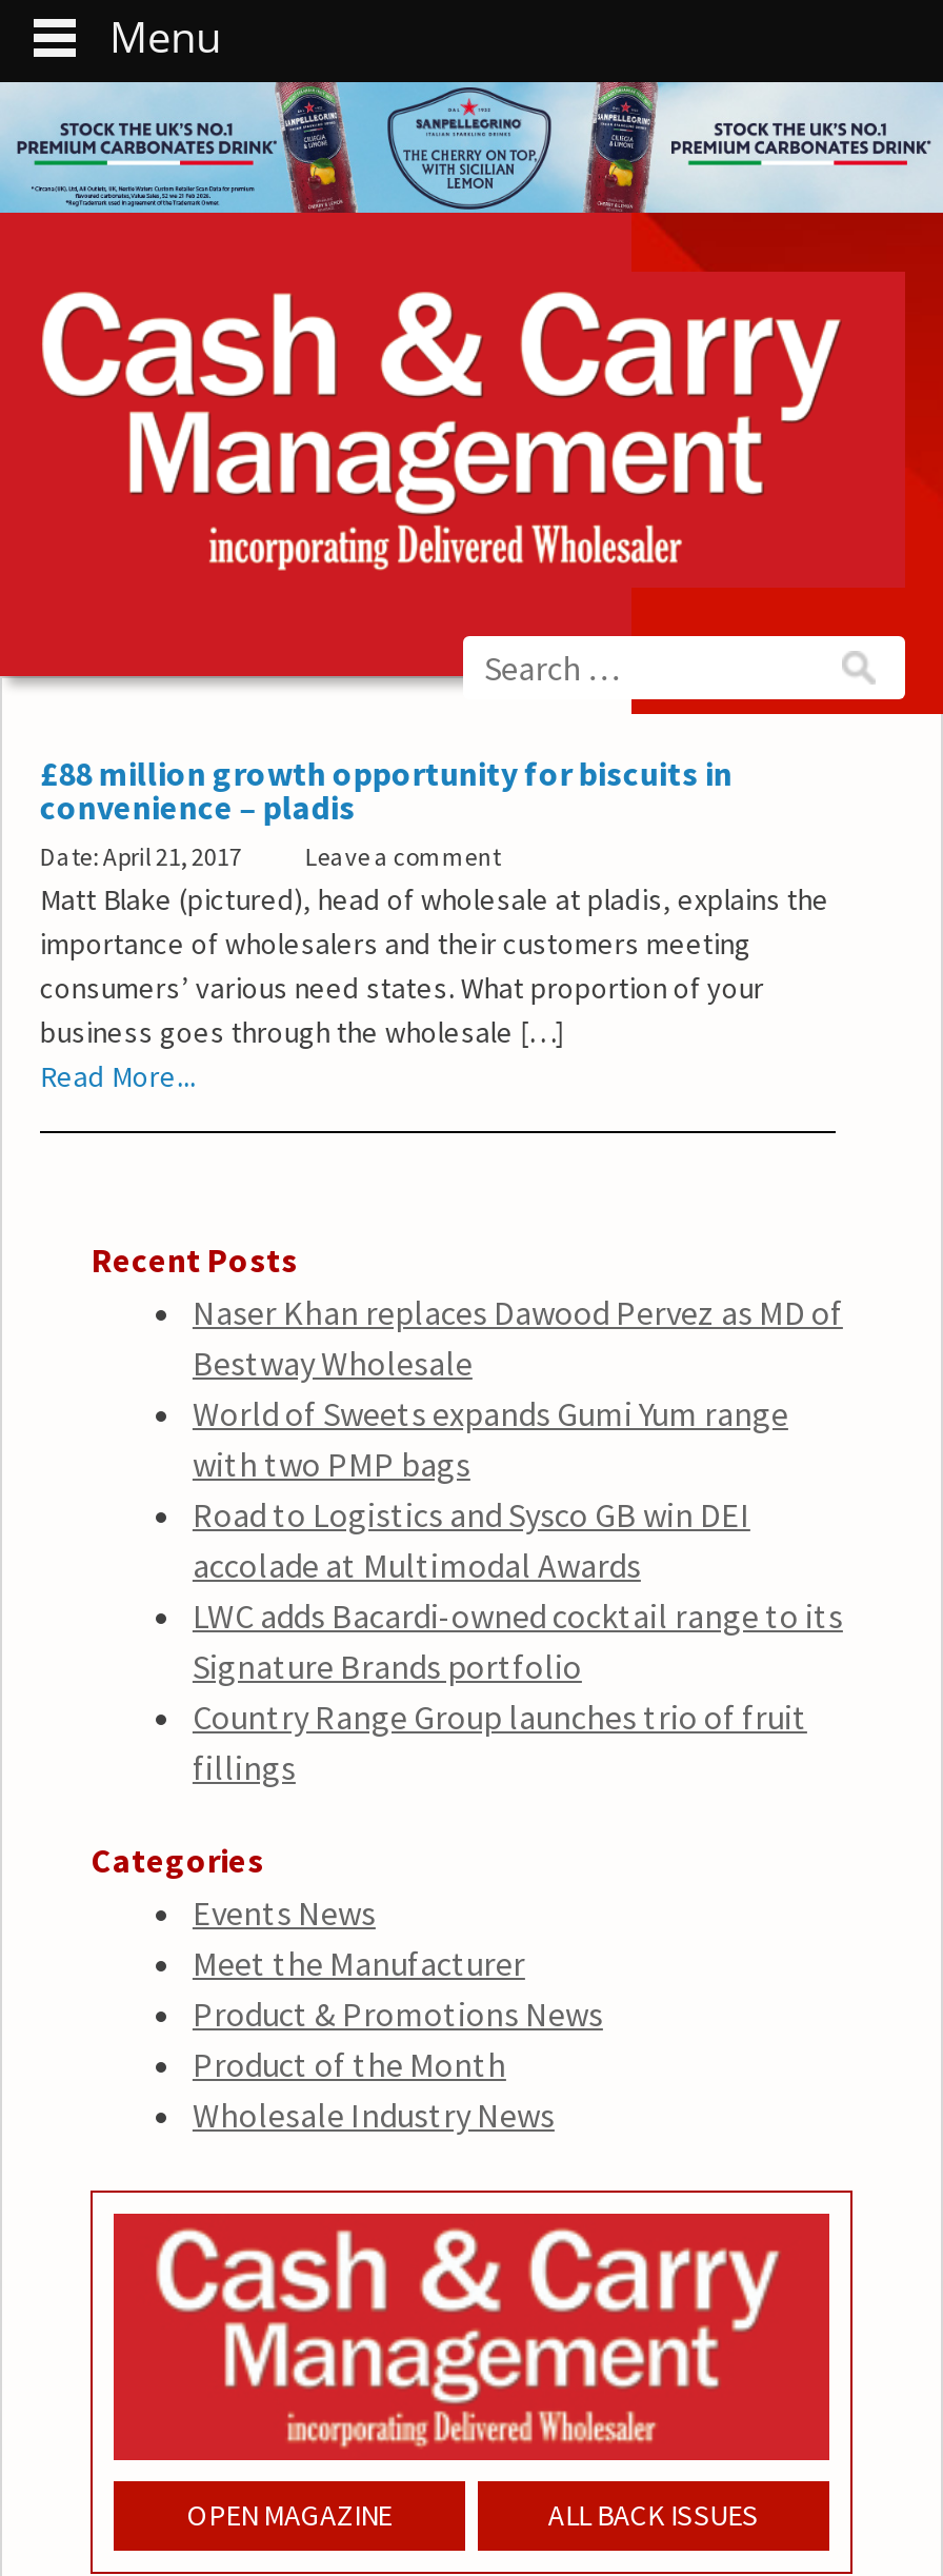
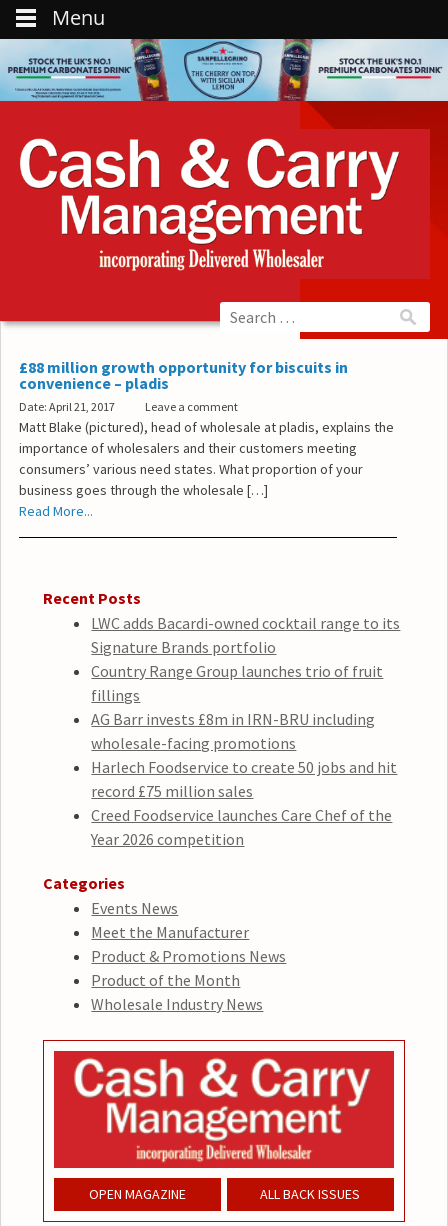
- Naser Khan replaces Dawood Pervez as MD of
- Bestway Wholesale
- World of Sweets expands Gumi Yum range
- with two PMP bags
- Road to Logistics and Sysco GB win DEI
- accolade at Multimodal Awards

moved up: LWC adds Bacardi-owned cocktail range to its | Signature Brands portfolio | Country Range Group launches trio of fruit | fillings

+ AG Barr invests £8m in IRN-BRU including
+ wholesale-facing promotions
+ Harlech Foodservice to create 50 jobs and hit
+ record £75 million sales
+ Creed Foodservice launches Care Chef of the
+ Year 2026 competition
